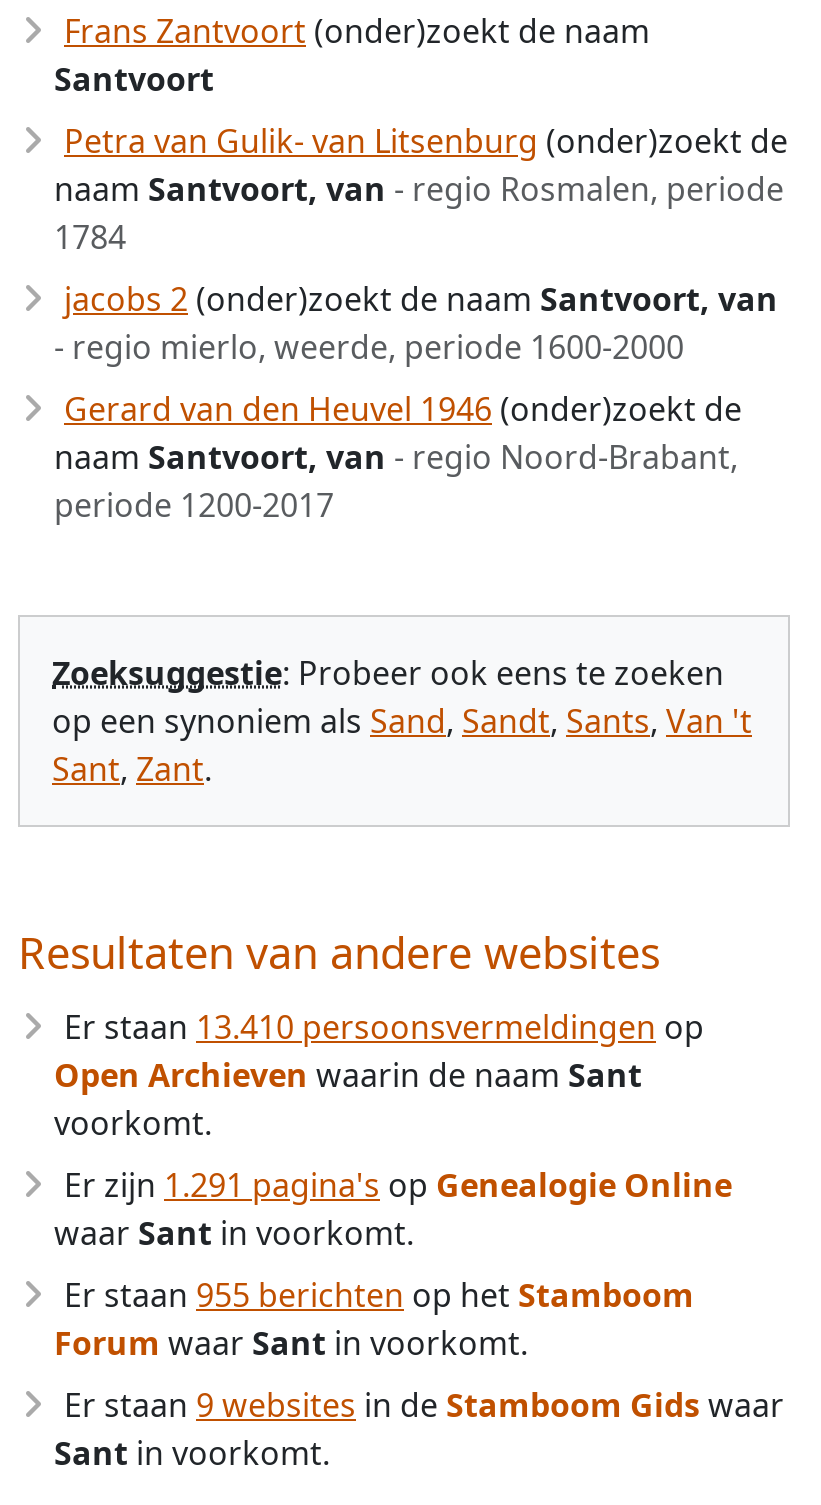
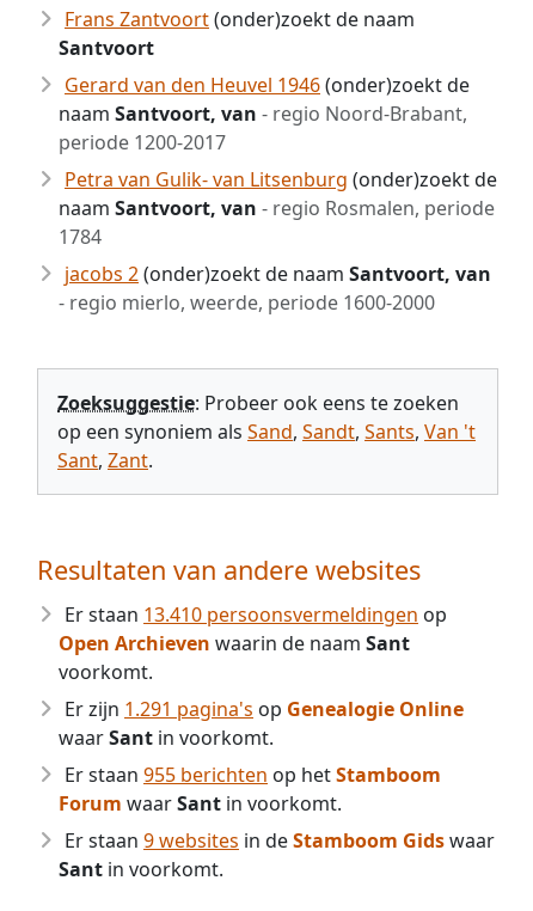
moved down: Petra van Gulik- van Litsenburg (onder)zoekt de | naam Santvoort, van - regio Rosmalen, periode | 1784 | jacobs 2 (onder)zoekt de naam Santvoort, van | - regio mierlo, weerde, periode 1600-2000

moved up: Gerard van den Heuvel 1946 (onder)zoekt de | naam Santvoort, van - regio Noord-Brabant, | periode 1200-2017
